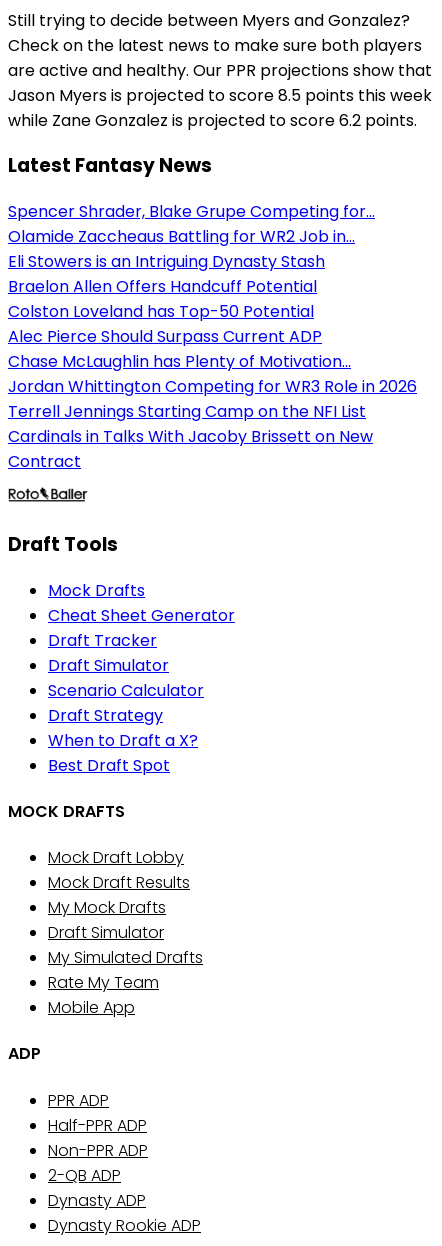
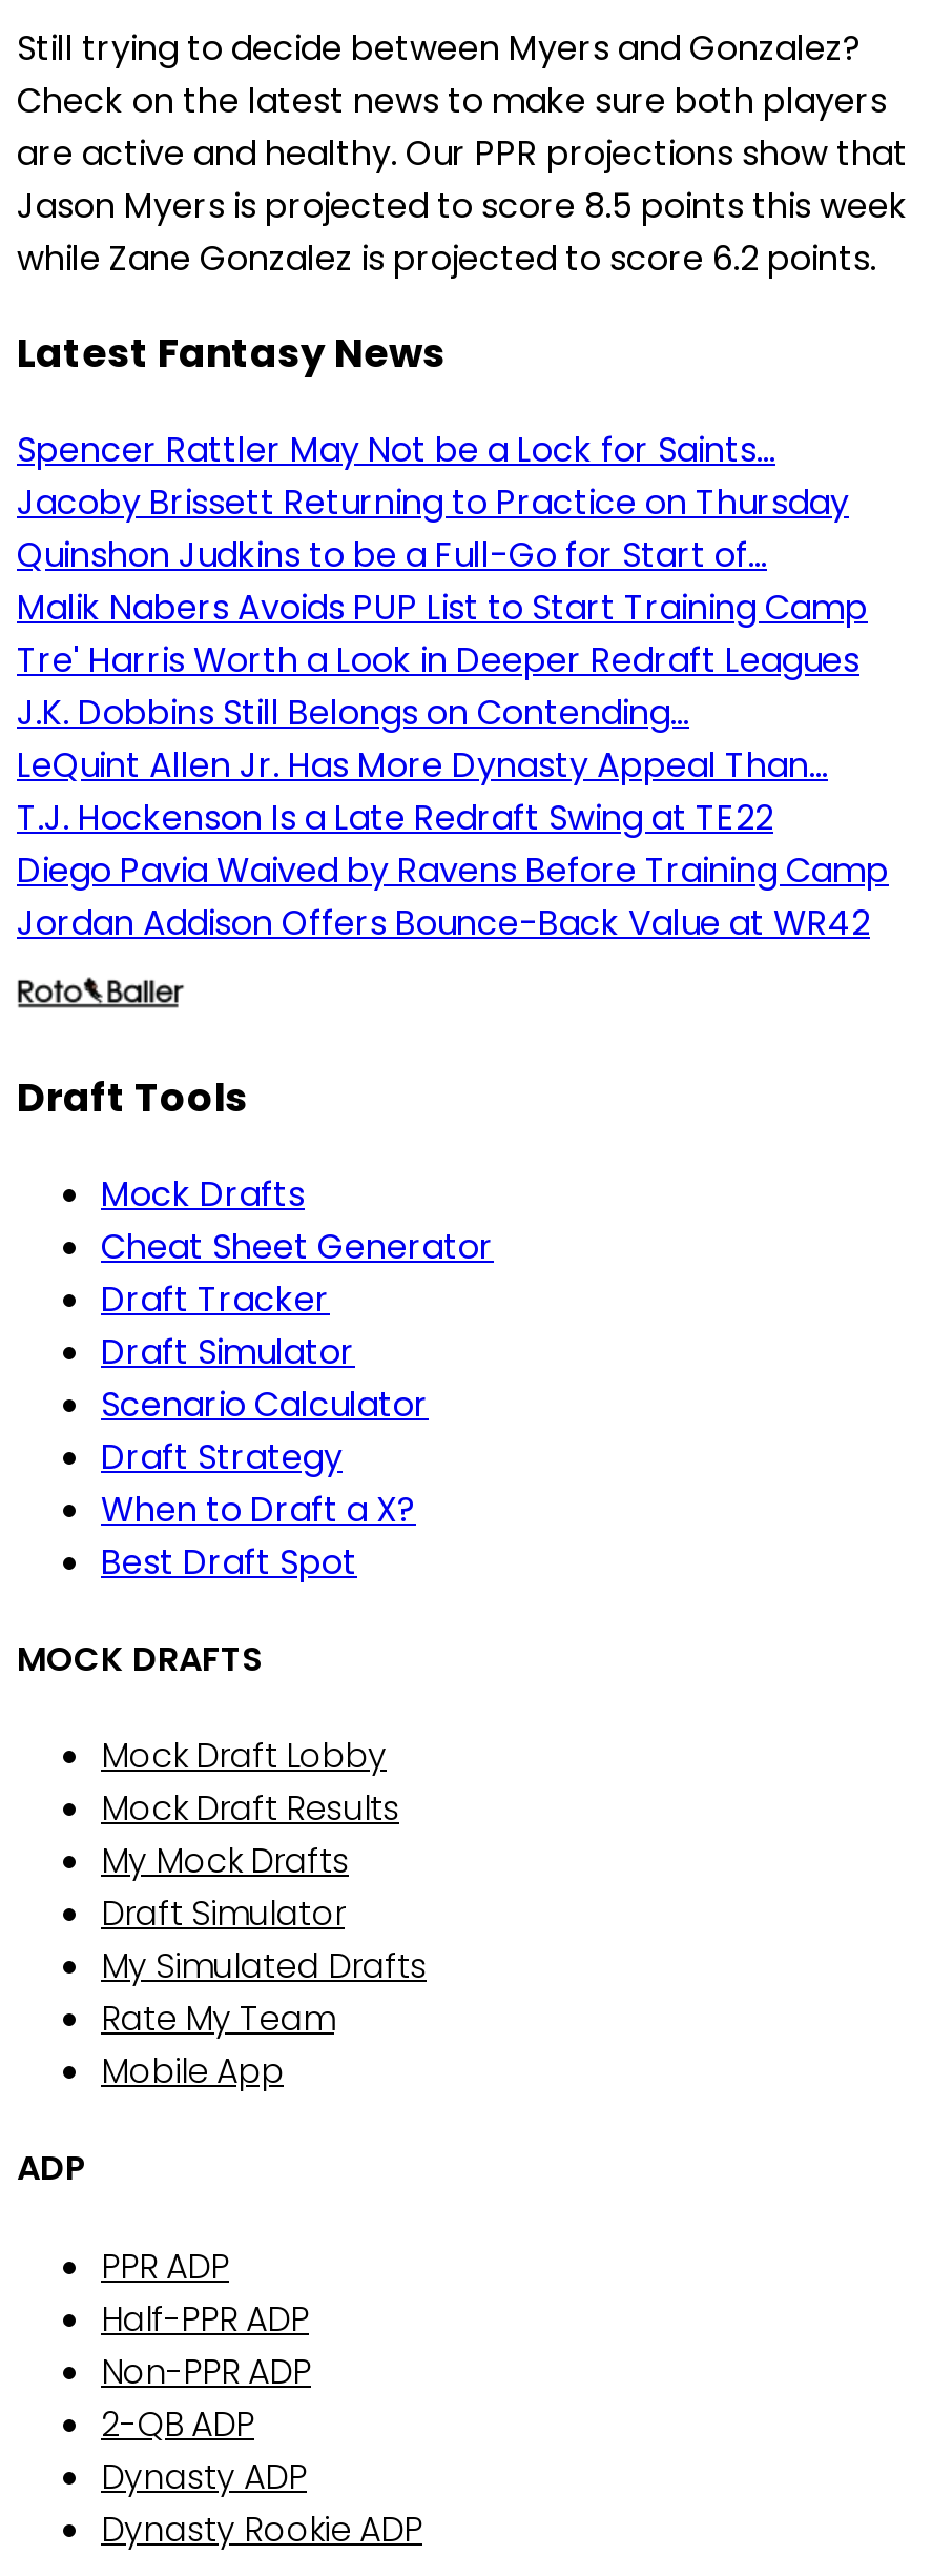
- Spencer Shrader, Blake Grupe Competing for...
- Olamide Zaccheaus Battling for WR2 Job in...
- Eli Stowers is an Intriguing Dynasty Stash
- Braelon Allen Offers Handcuff Potential
- Colston Loveland has Top-50 Potential
- Alec Pierce Should Surpass Current ADP
- Chase McLaughlin has Plenty of Motivation...
- Jordan Whittington Competing for WR3 Role in 2026
- Terrell Jennings Starting Camp on the NFI List
- Cardinals in Talks With Jacoby Brissett on New
- Contract
+ Spencer Rattler May Not be a Lock for Saints...
+ Jacoby Brissett Returning to Practice on Thursday
+ Quinshon Judkins to be a Full-Go for Start of...
+ Malik Nabers Avoids PUP List to Start Training Camp
+ Tre' Harris Worth a Look in Deeper Redraft Leagues
+ J.K. Dobbins Still Belongs on Contending...
+ LeQuint Allen Jr. Has More Dynasty Appeal Than...
+ T.J. Hockenson Is a Late Redraft Swing at TE22
+ Diego Pavia Waived by Ravens Before Training Camp
+ Jordan Addison Offers Bounce-Back Value at WR42
